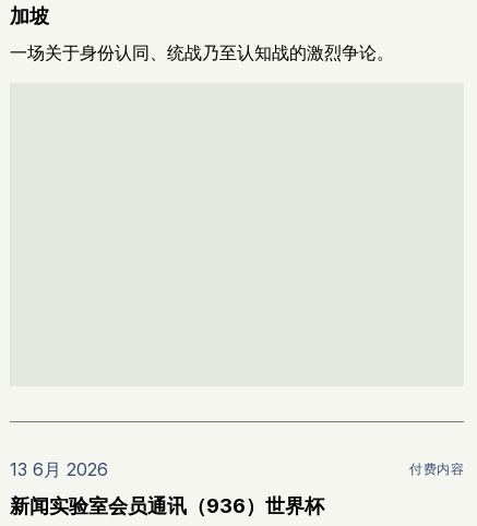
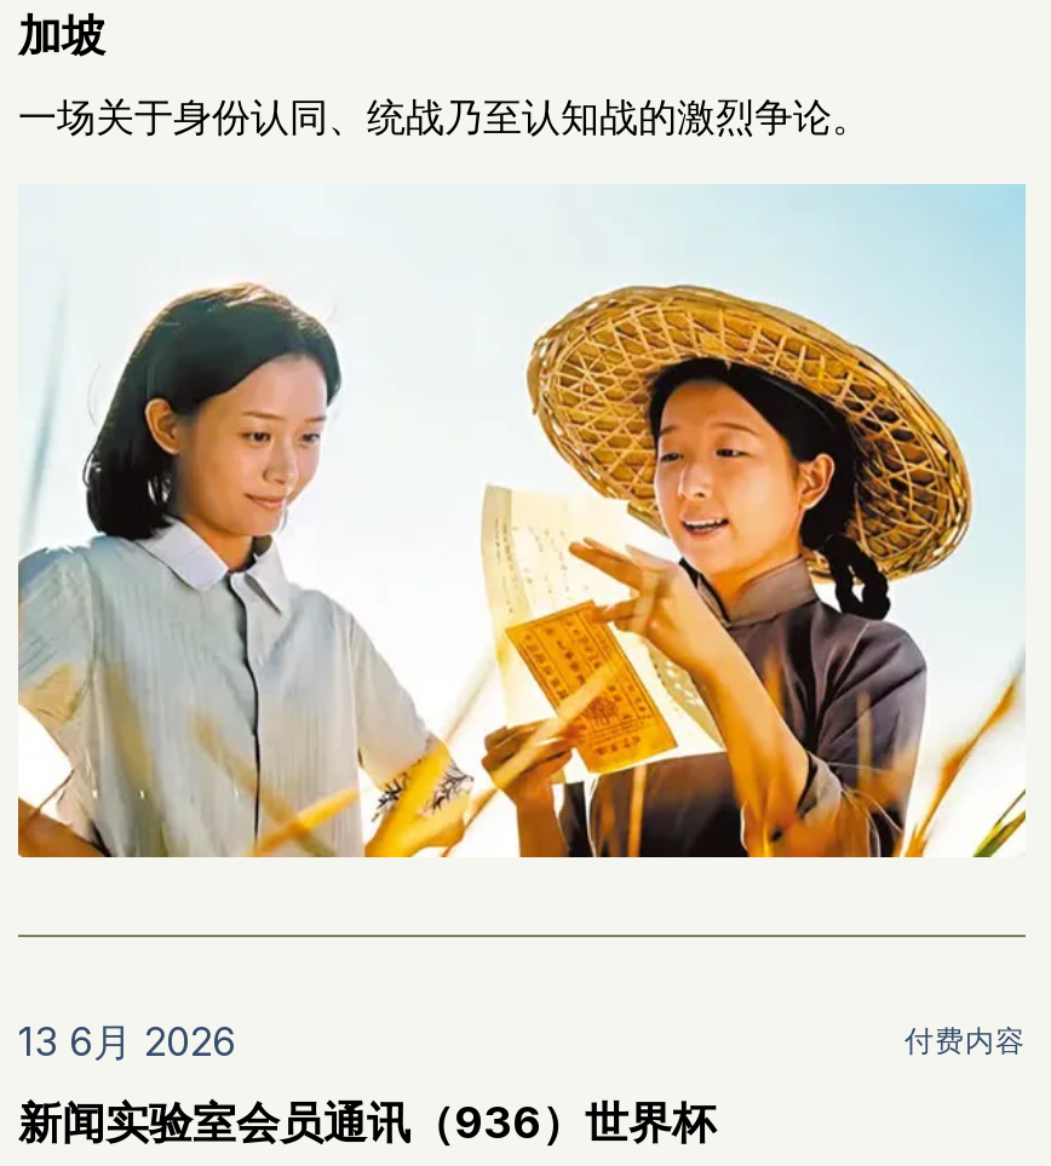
+ [image]
